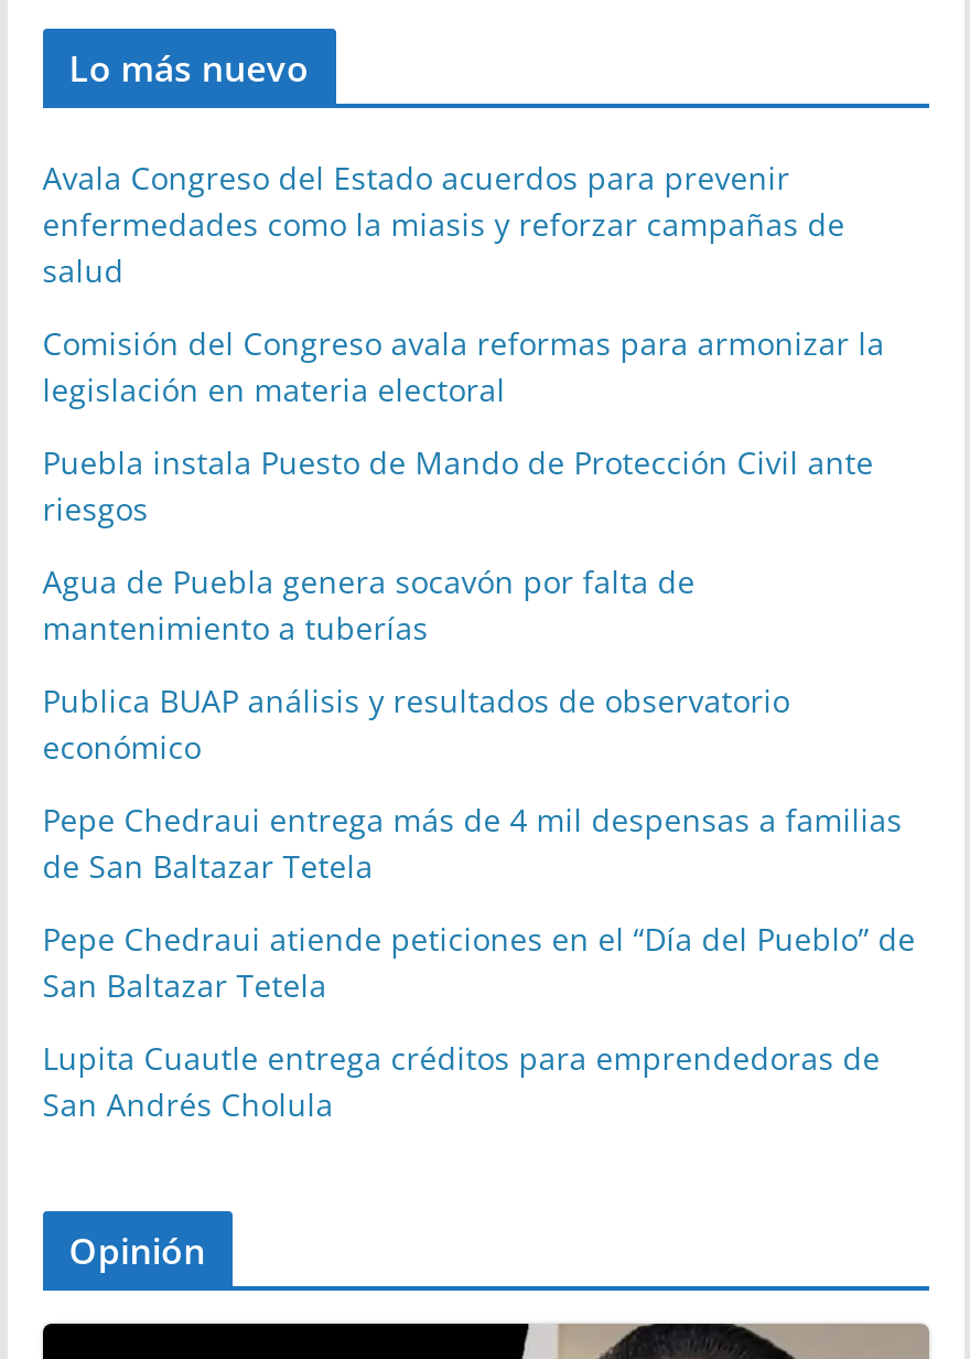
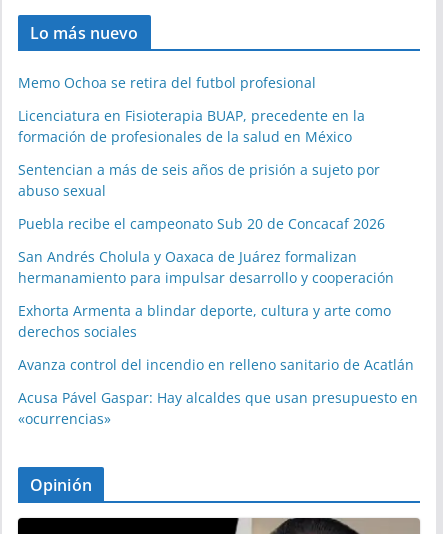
- Avala Congreso del Estado acuerdos para prevenir
- enfermedades como la miasis y reforzar campañas de
- salud
+ Memo Ochoa se retira del futbol profesional

- Comisión del Congreso avala reformas para armonizar la
- legislación en materia electoral
+ Licenciatura en Fisioterapia BUAP, precedente en la
+ formación de profesionales de la salud en México

- Puebla instala Puesto de Mando de Protección Civil ante
- riesgos
+ Sentencian a más de seis años de prisión a sujeto por
+ abuso sexual

- Agua de Puebla genera socavón por falta de
- mantenimiento a tuberías
+ Puebla recibe el campeonato Sub 20 de Concacaf 2026

- Publica BUAP análisis y resultados de observatorio
- económico
+ San Andrés Cholula y Oaxaca de Juárez formalizan
+ hermanamiento para impulsar desarrollo y cooperación

- Pepe Chedraui entrega más de 4 mil despensas a familias
- de San Baltazar Tetela
+ Exhorta Armenta a blindar deporte, cultura y arte como
+ derechos sociales

- Pepe Chedraui atiende peticiones en el “Día del Pueblo” de
- San Baltazar Tetela
+ Avanza control del incendio en relleno sanitario de Acatlán

- Lupita Cuautle entrega créditos para emprendedoras de
- San Andrés Cholula
+ Acusa Pável Gaspar: Hay alcaldes que usan presupuesto en
+ «ocurrencias»
